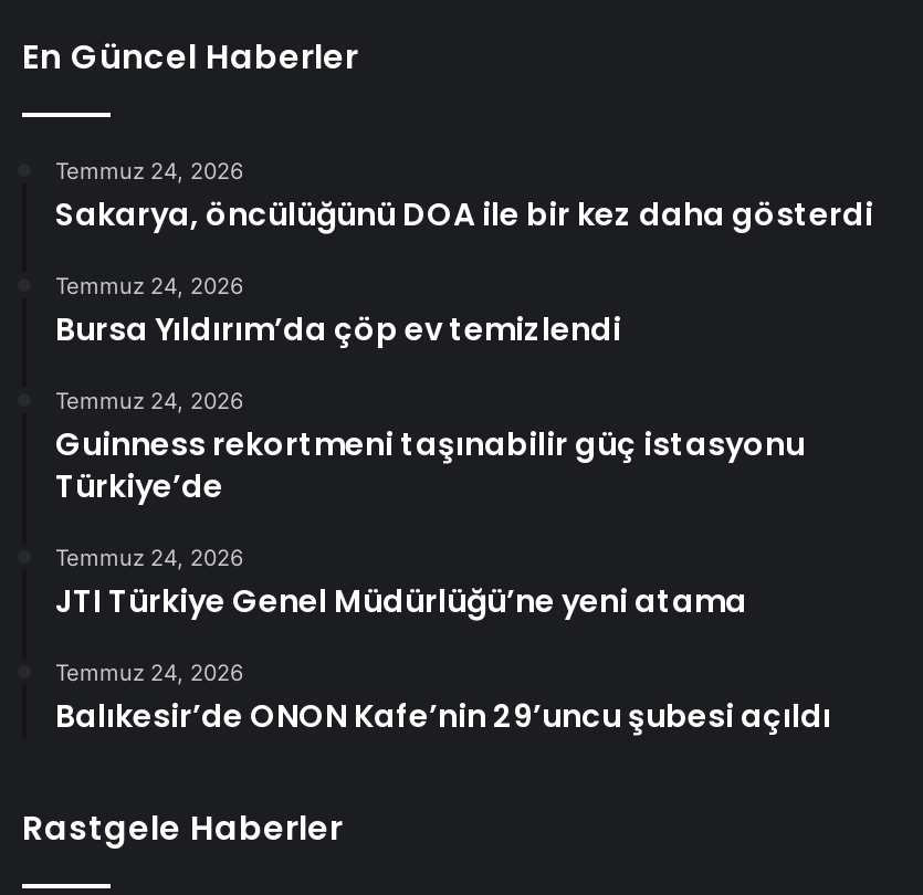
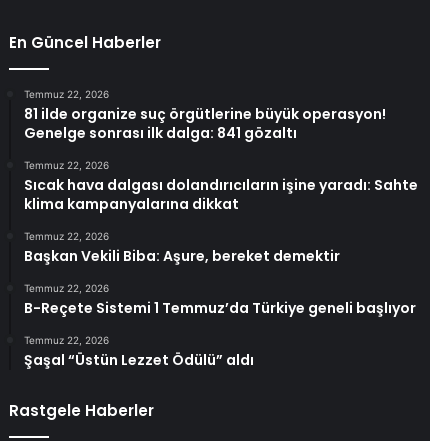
- Temmuz 24, 2026
- Sakarya, öncülüğünü DOA ile bir kez daha gösterdi
+ Temmuz 22, 2026
+ 81 ilde organize suç örgütlerine büyük operasyon!
+ Genelge sonrası ilk dalga: 841 gözaltı

- Temmuz 24, 2026
- Bursa Yıldırım’da çöp ev temizlendi
+ Temmuz 22, 2026
+ Sıcak hava dalgası dolandırıcıların işine yaradı: Sahte
+ klima kampanyalarına dikkat

- Temmuz 24, 2026
- Guinness rekortmeni taşınabilir güç istasyonu
- Türkiye’de
+ Temmuz 22, 2026
+ Başkan Vekili Biba: Aşure, bereket demektir

- Temmuz 24, 2026
- JTI Türkiye Genel Müdürlüğü’ne yeni atama
+ Temmuz 22, 2026
+ B-Reçete Sistemi 1 Temmuz’da Türkiye geneli başlıyor

- Temmuz 24, 2026
- Balıkesir’de ONON Kafe’nin 29’uncu şubesi açıldı
+ Temmuz 22, 2026
+ Şaşal “Üstün Lezzet Ödülü” aldı
